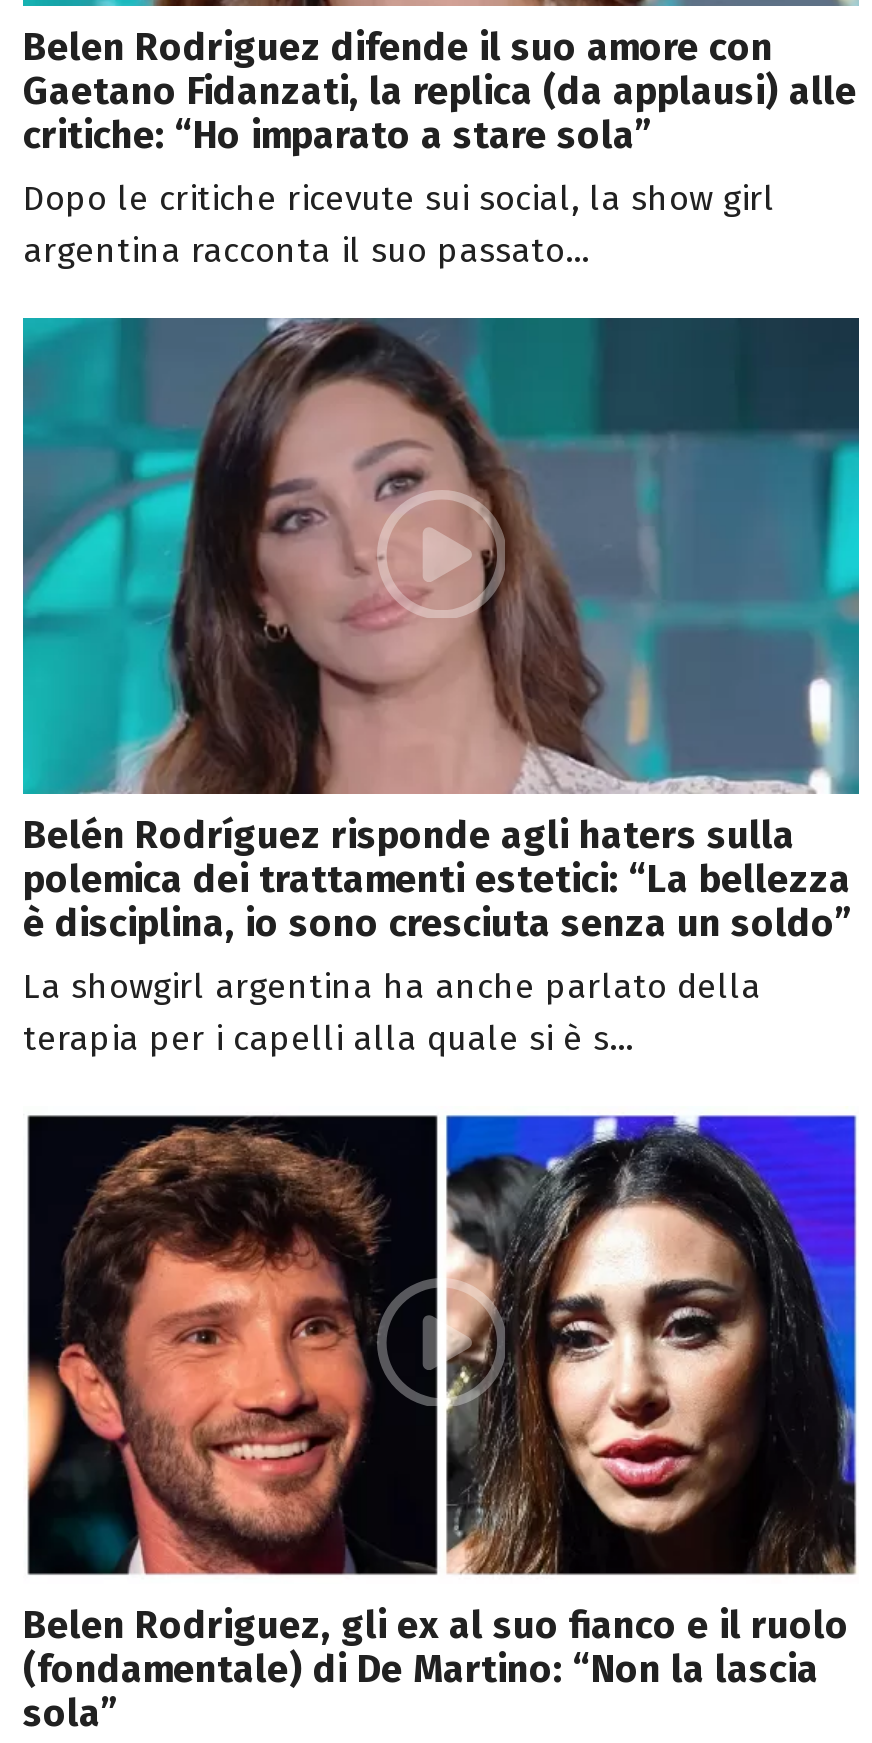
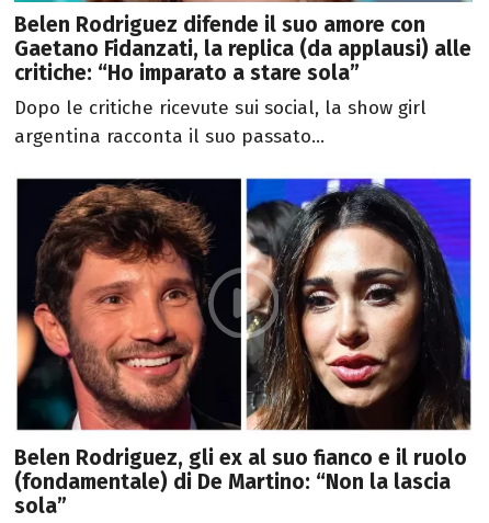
- [image]
- Belén Rodríguez risponde agli haters sulla
- polemica dei trattamenti estetici: “La bellezza
- è disciplina, io sono cresciuta senza un soldo”
- La showgirl argentina ha anche parlato della
- terapia per i capelli alla quale si è s...
